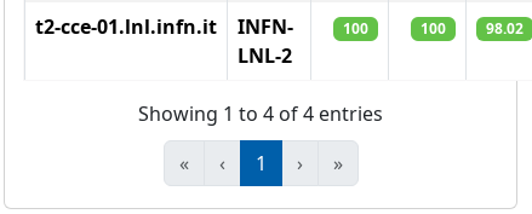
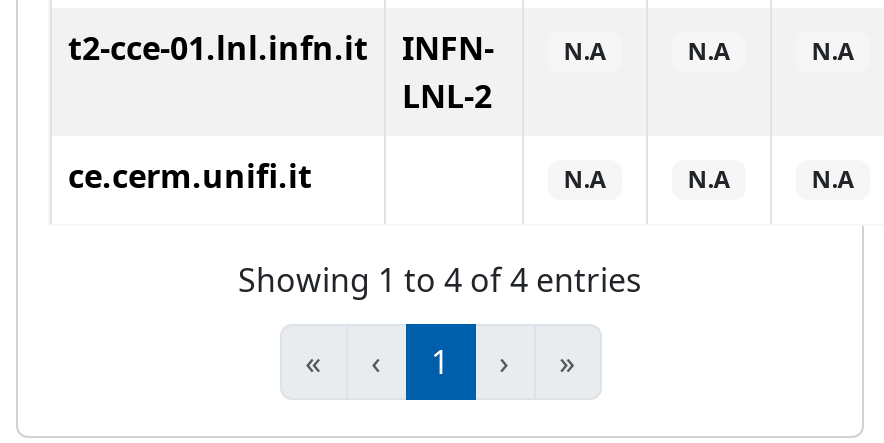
- 100
- 100
- 98.02
+ N.A
+ N.A
+ N.A
+ ce.cerm.unifi.it
+ N.A
+ N.A
+ N.A
